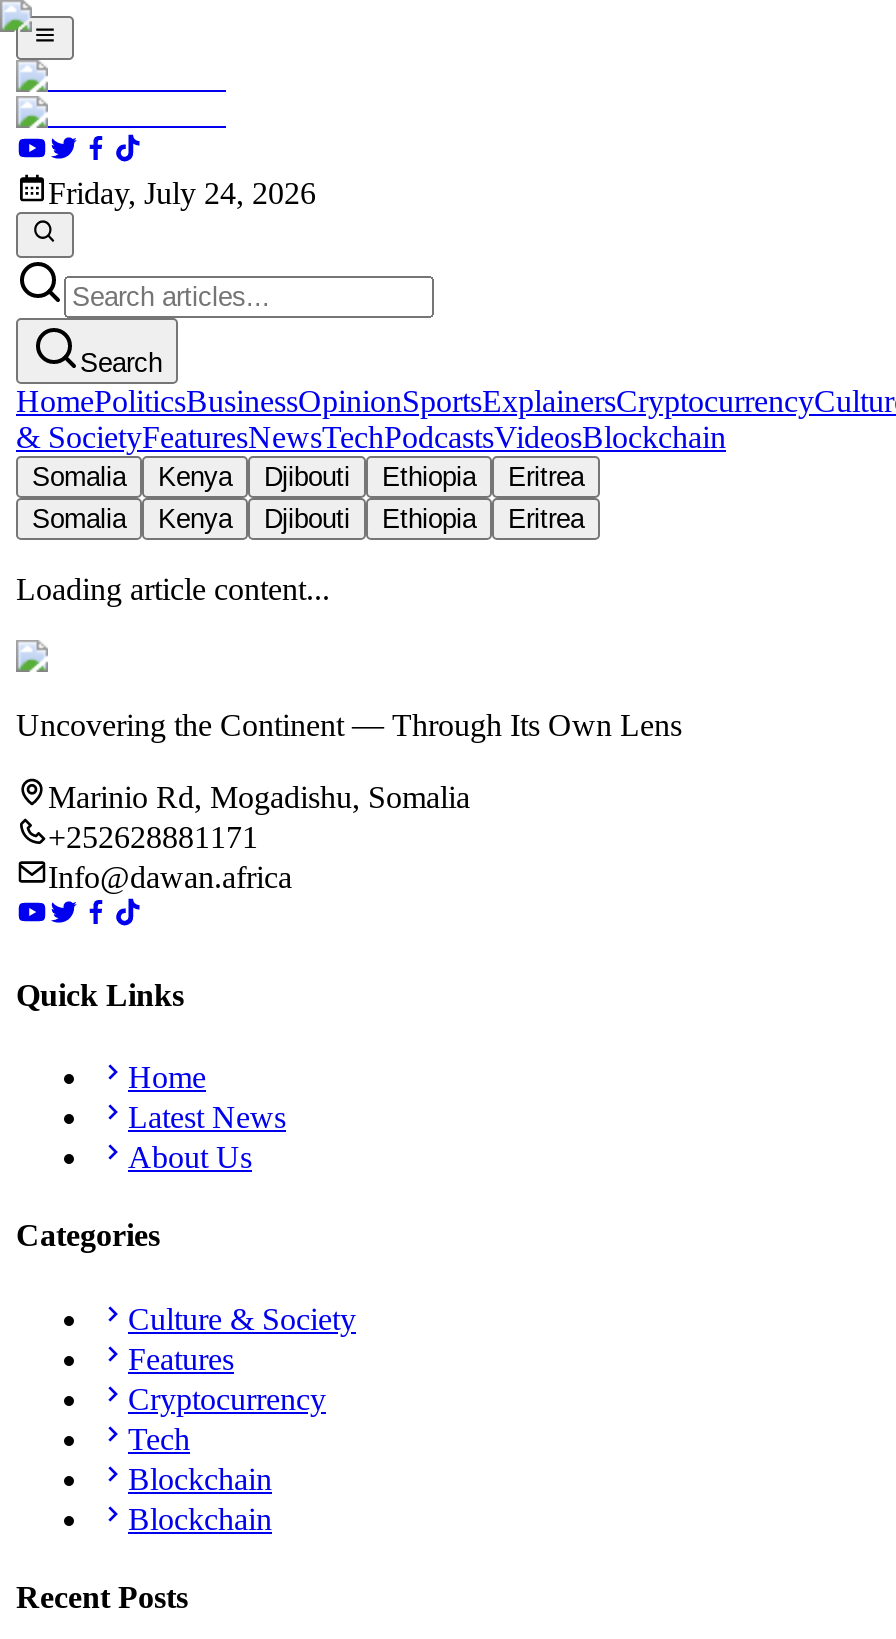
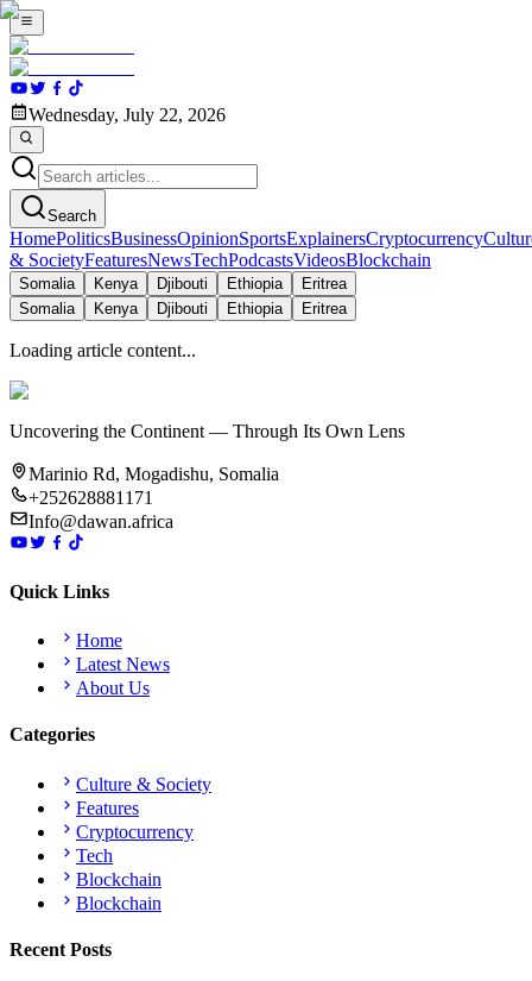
- Friday, July 24, 2026
+ Wednesday, July 22, 2026
